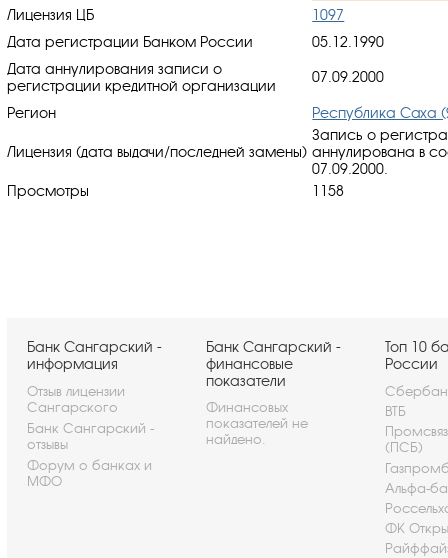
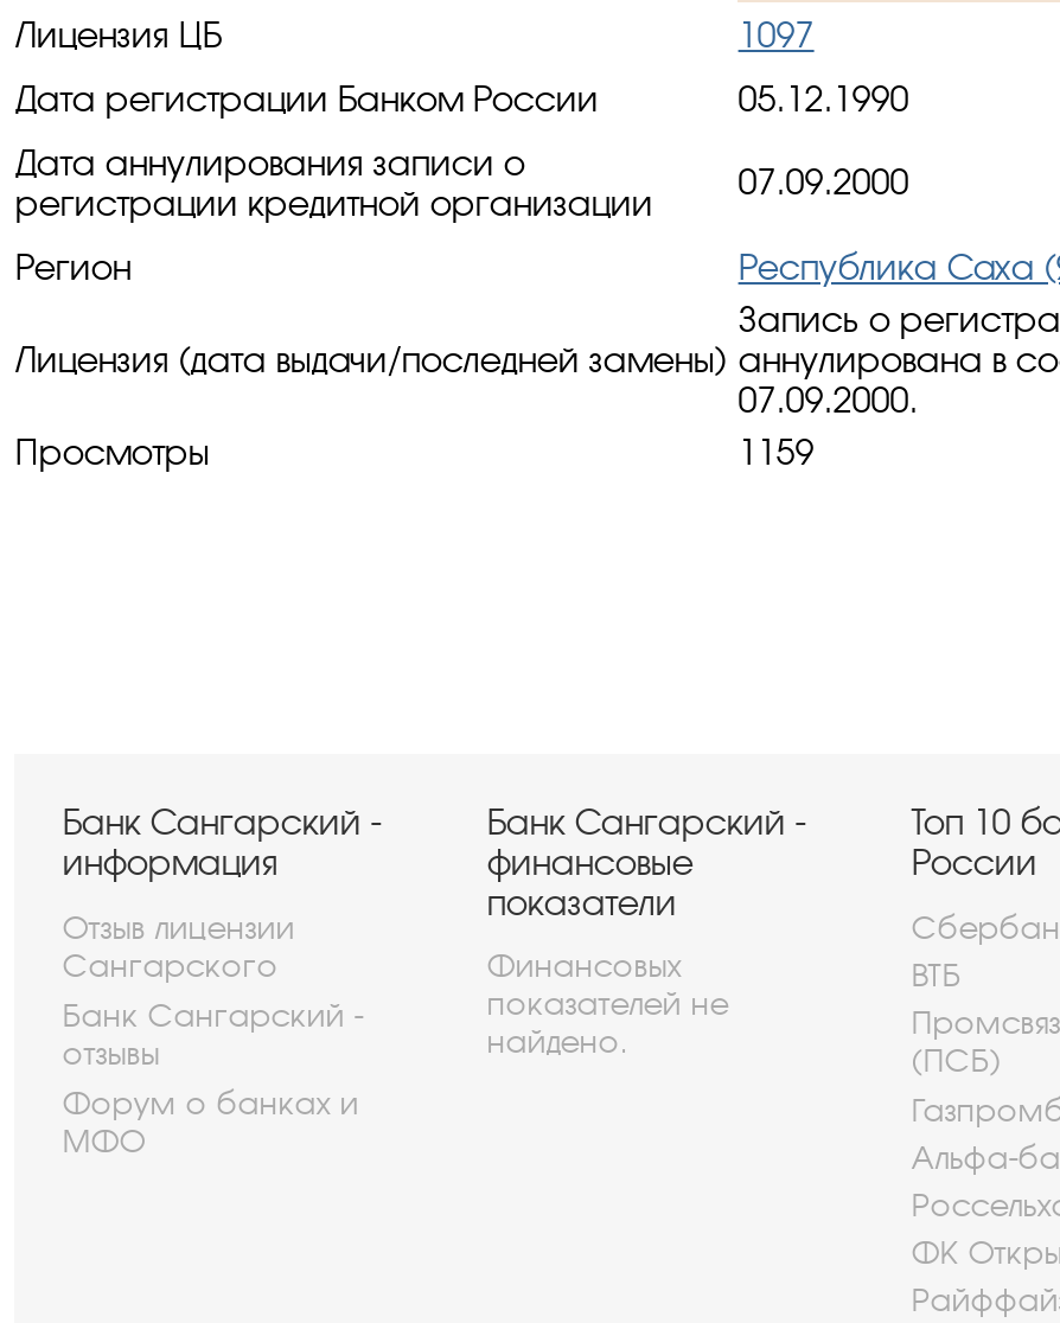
- 1158
+ 1159
